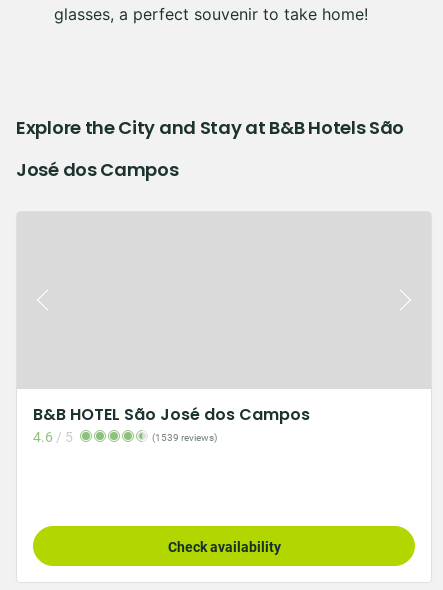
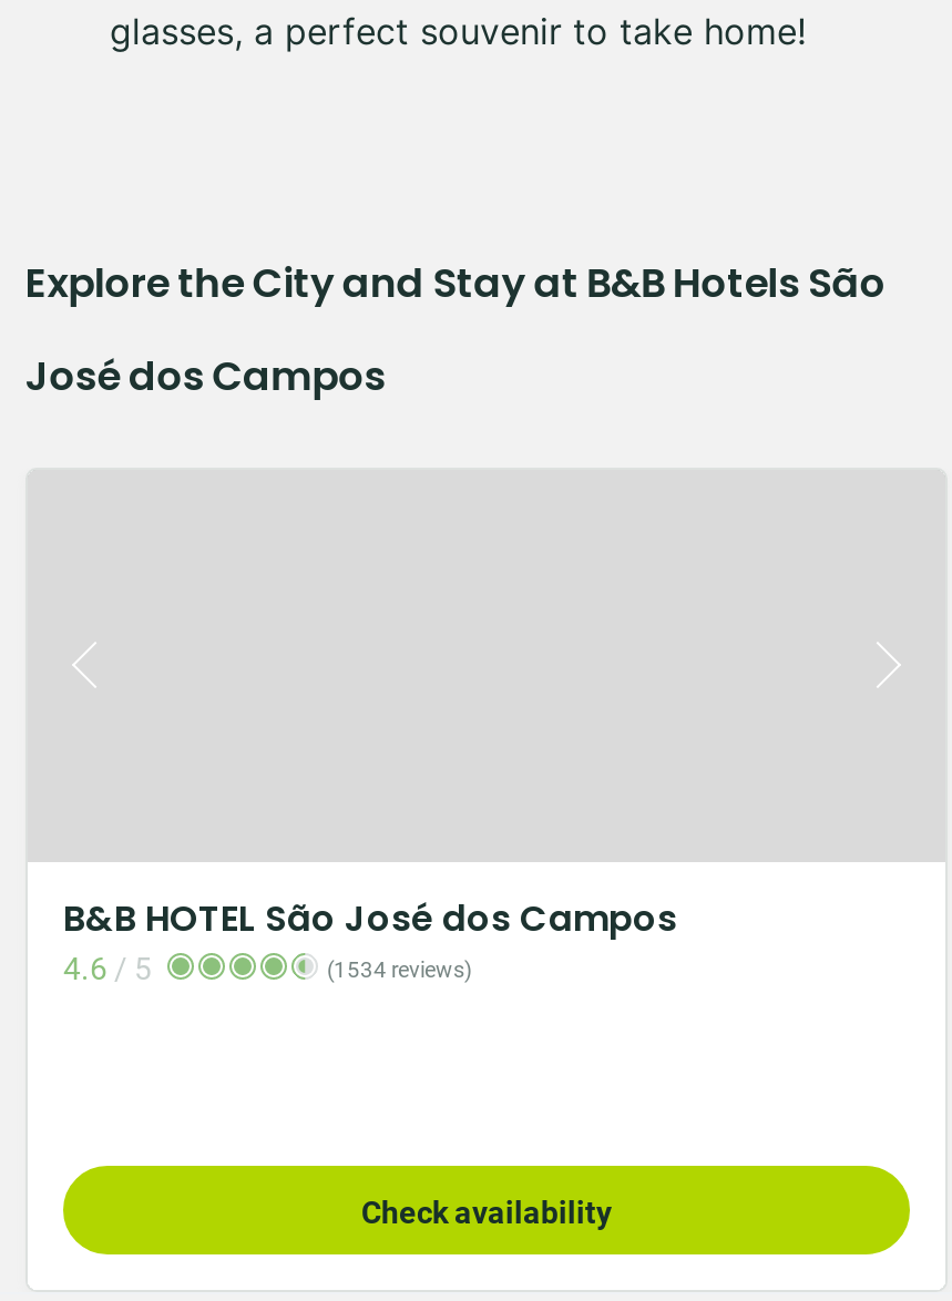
- (1539 reviews)
+ (1534 reviews)
